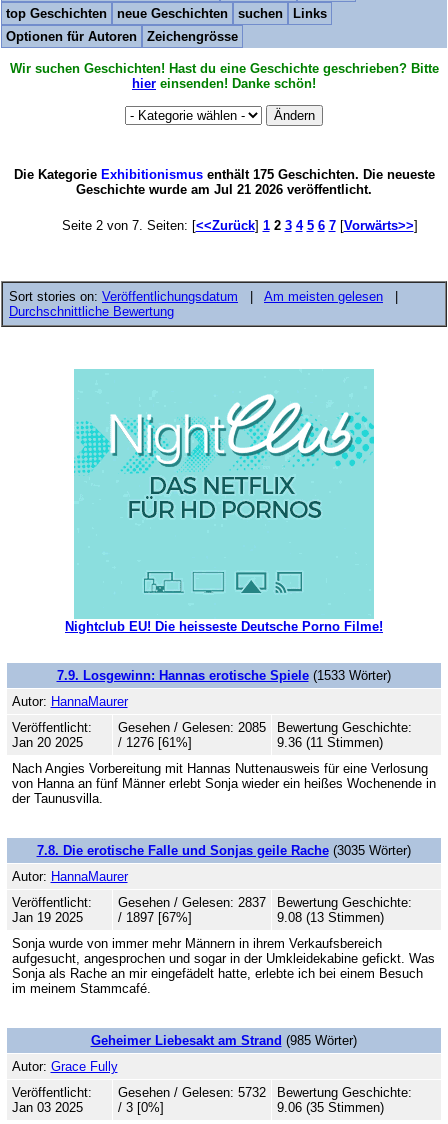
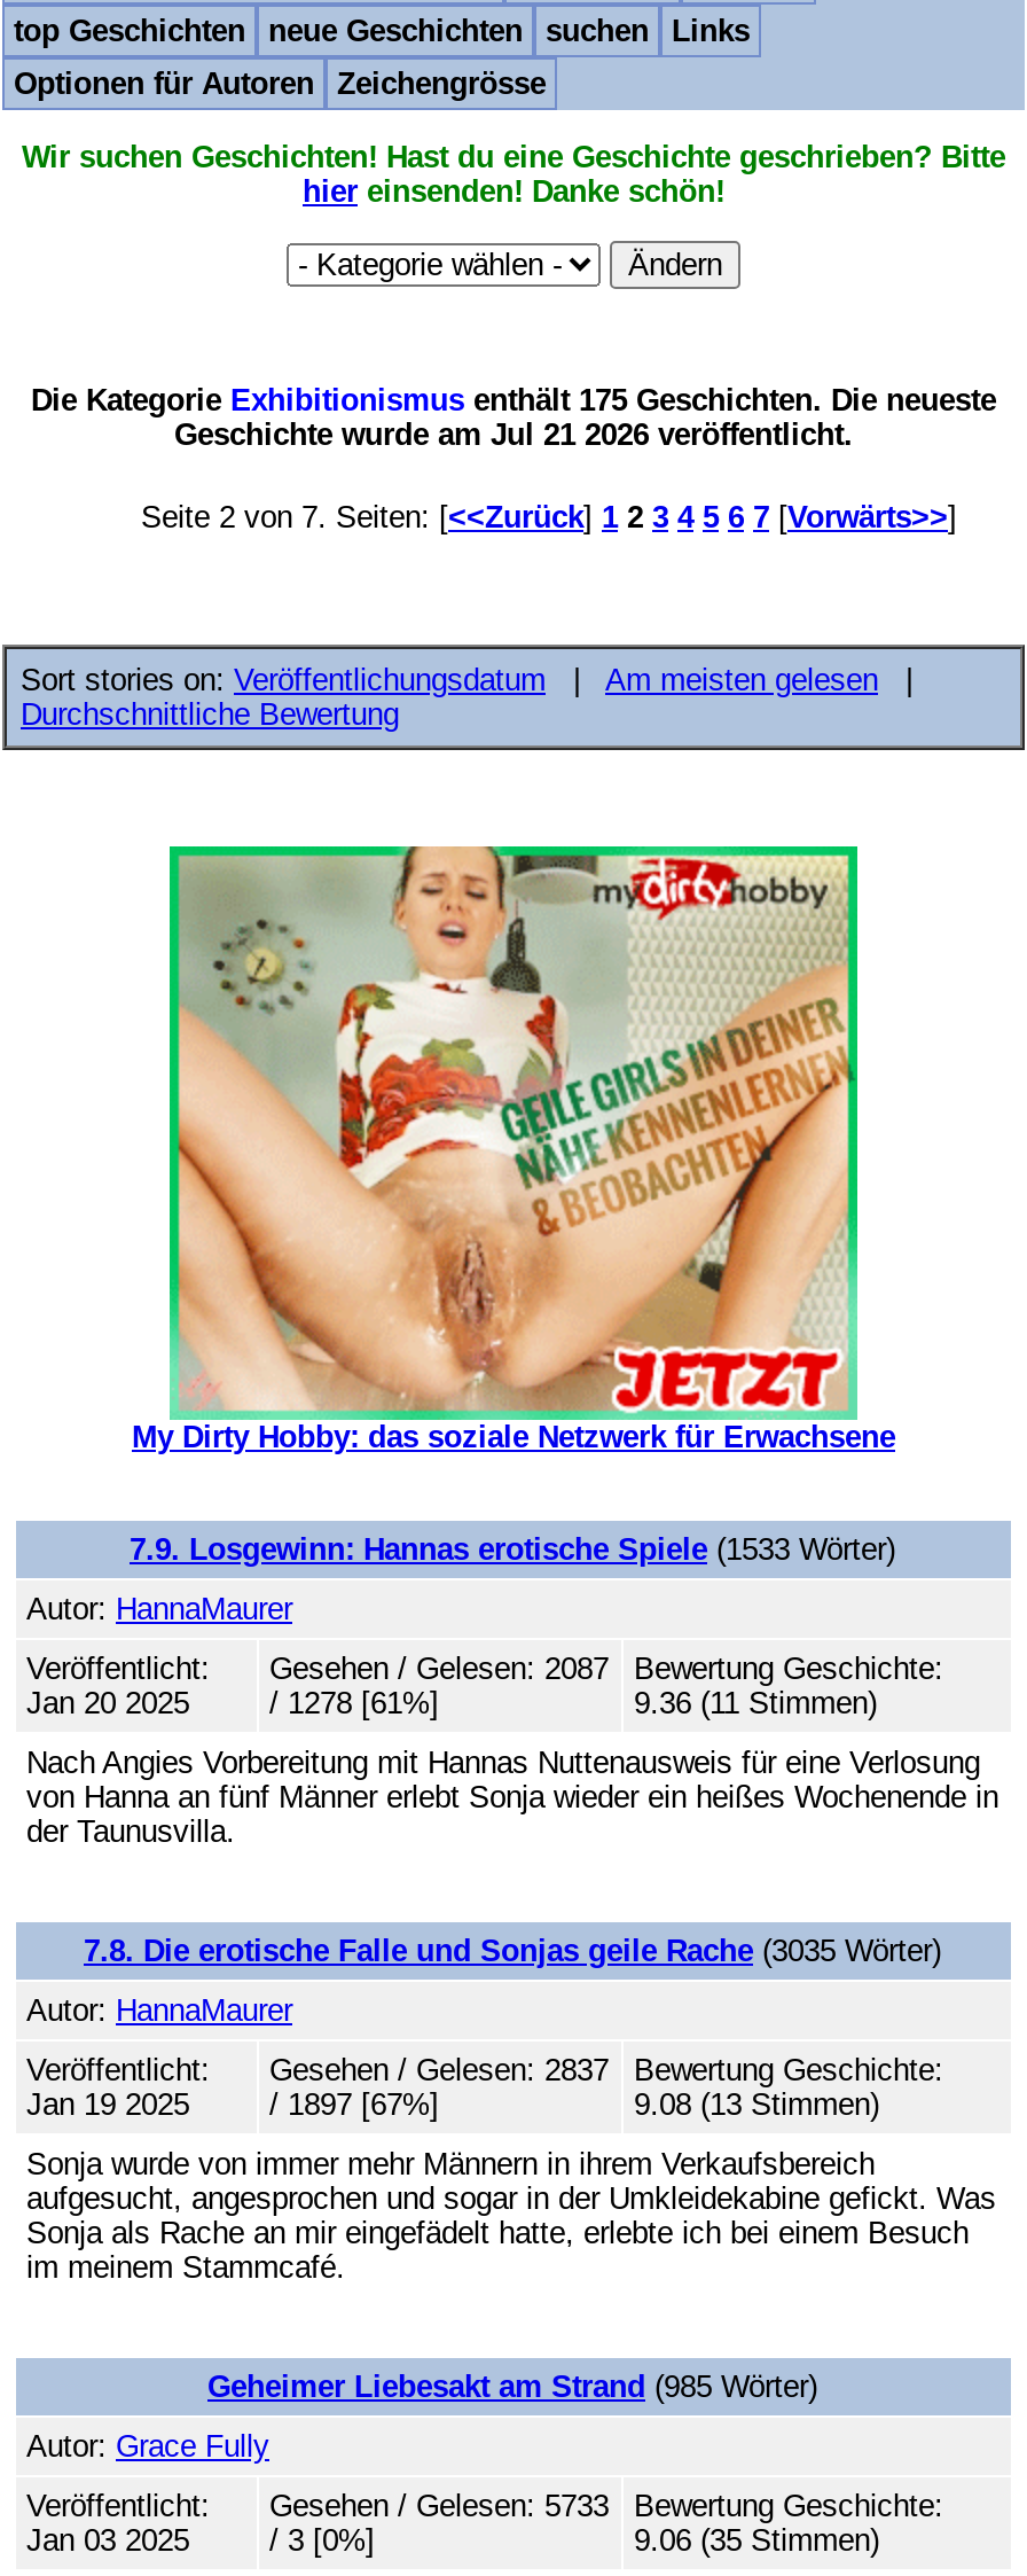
- [image]
- Nightclub EU! Die heisseste Deutsche Porno Filme!
+ [image]
+ My Dirty Hobby: das soziale Netzwerk für Erwachsene

- Gesehen / Gelesen: 2085
+ Gesehen / Gelesen: 2087

- / 1276 [61%]
+ / 1278 [61%]

- Gesehen / Gelesen: 5732
+ Gesehen / Gelesen: 5733
